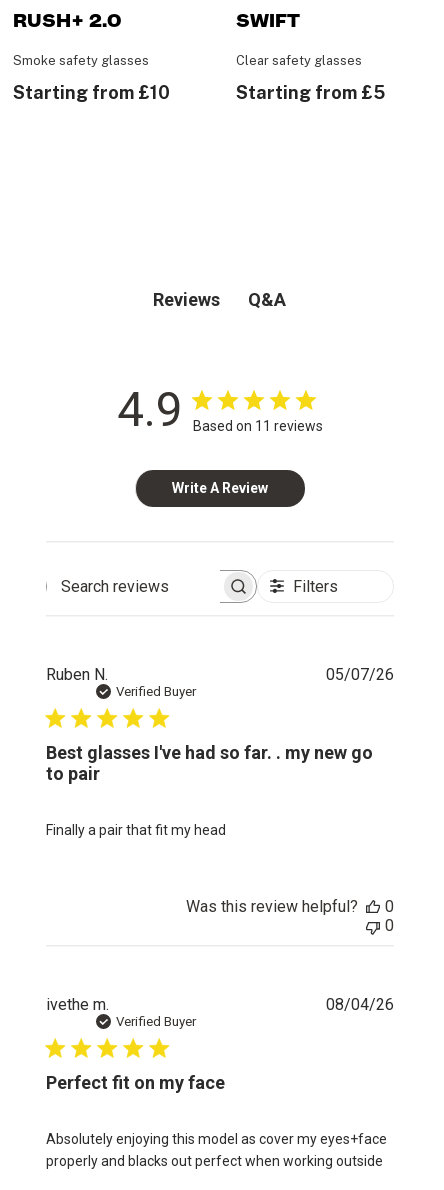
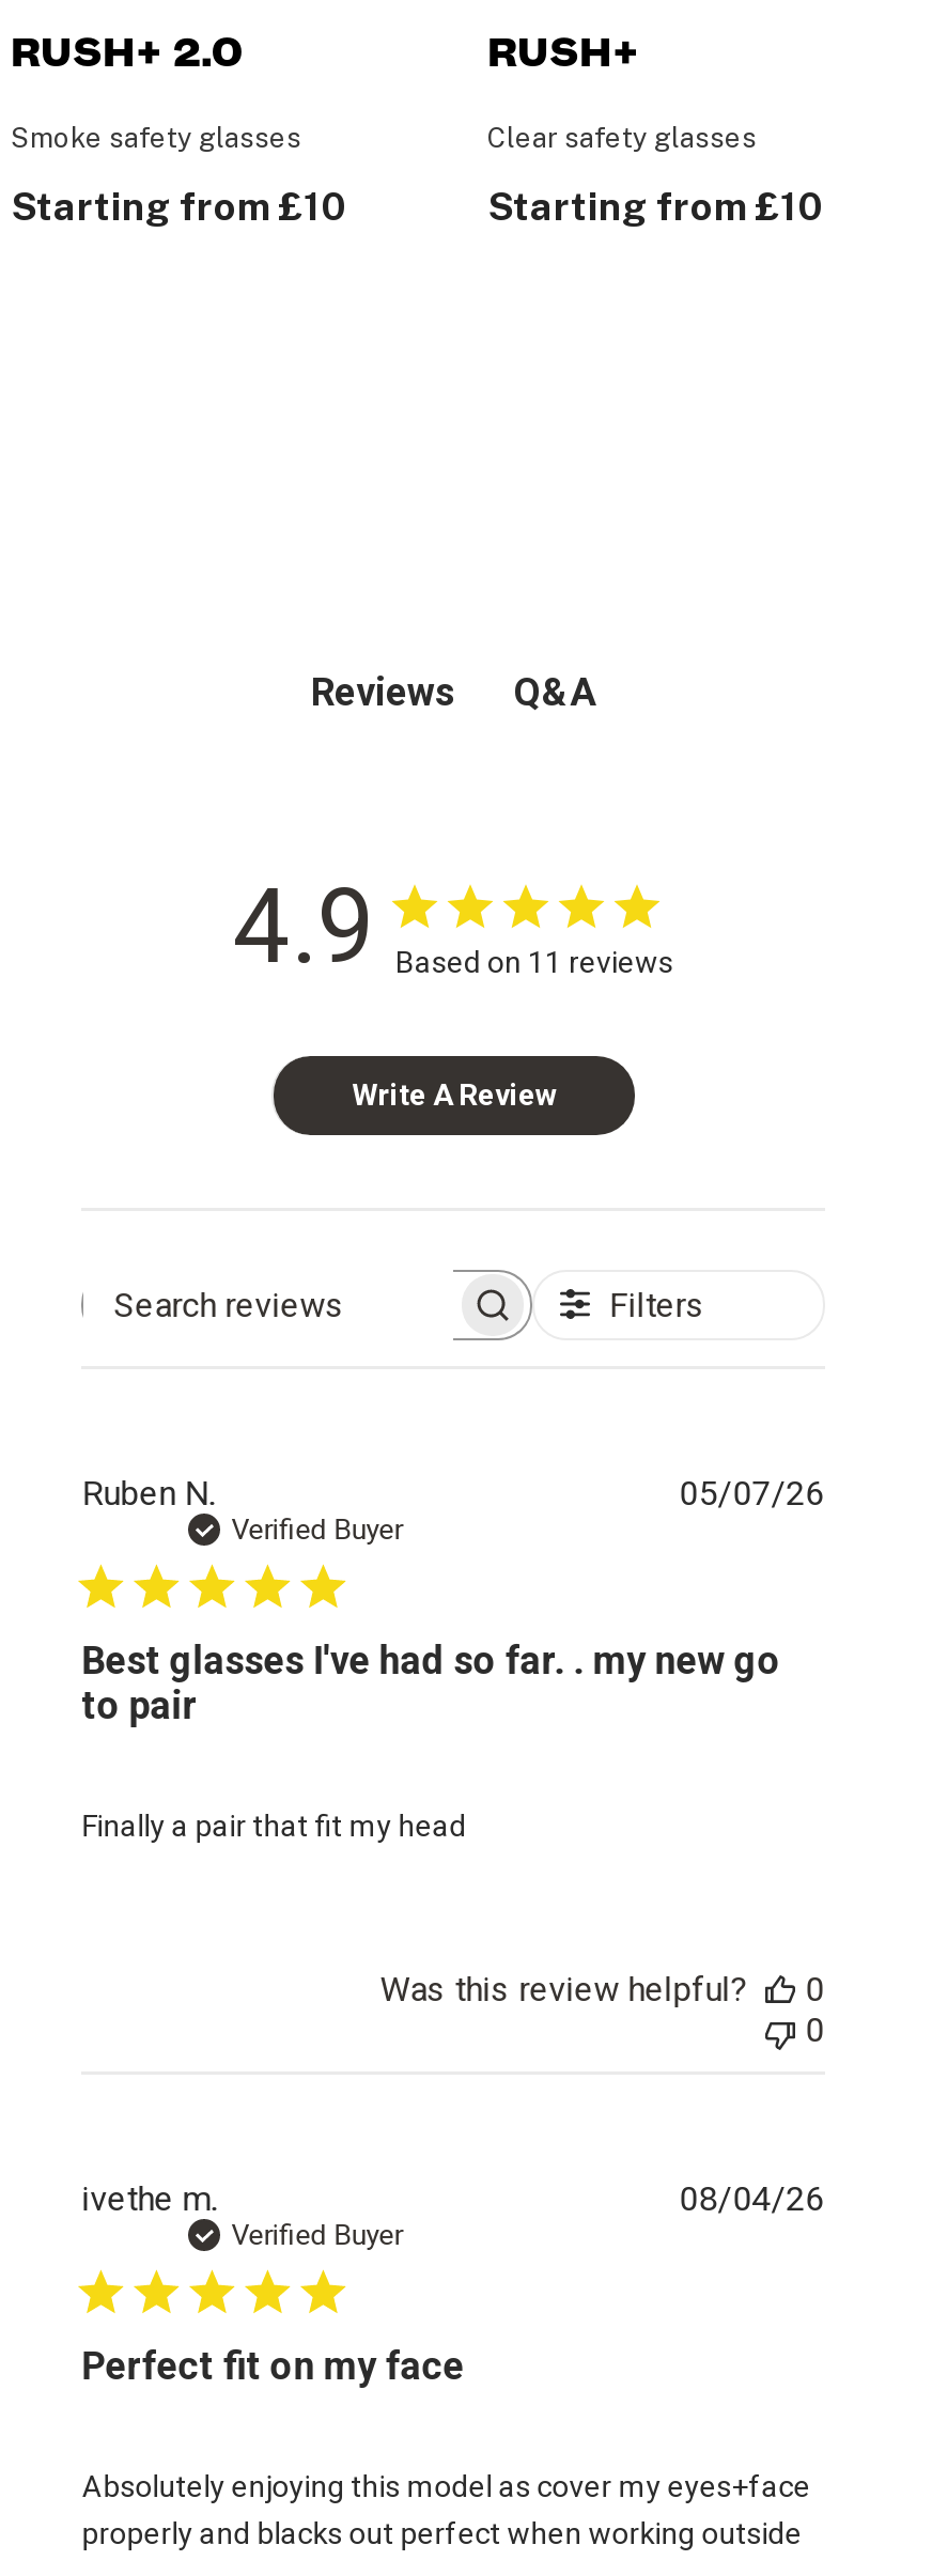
- SWIFT
+ RUSH+

- Starting from £5
+ Starting from £10
